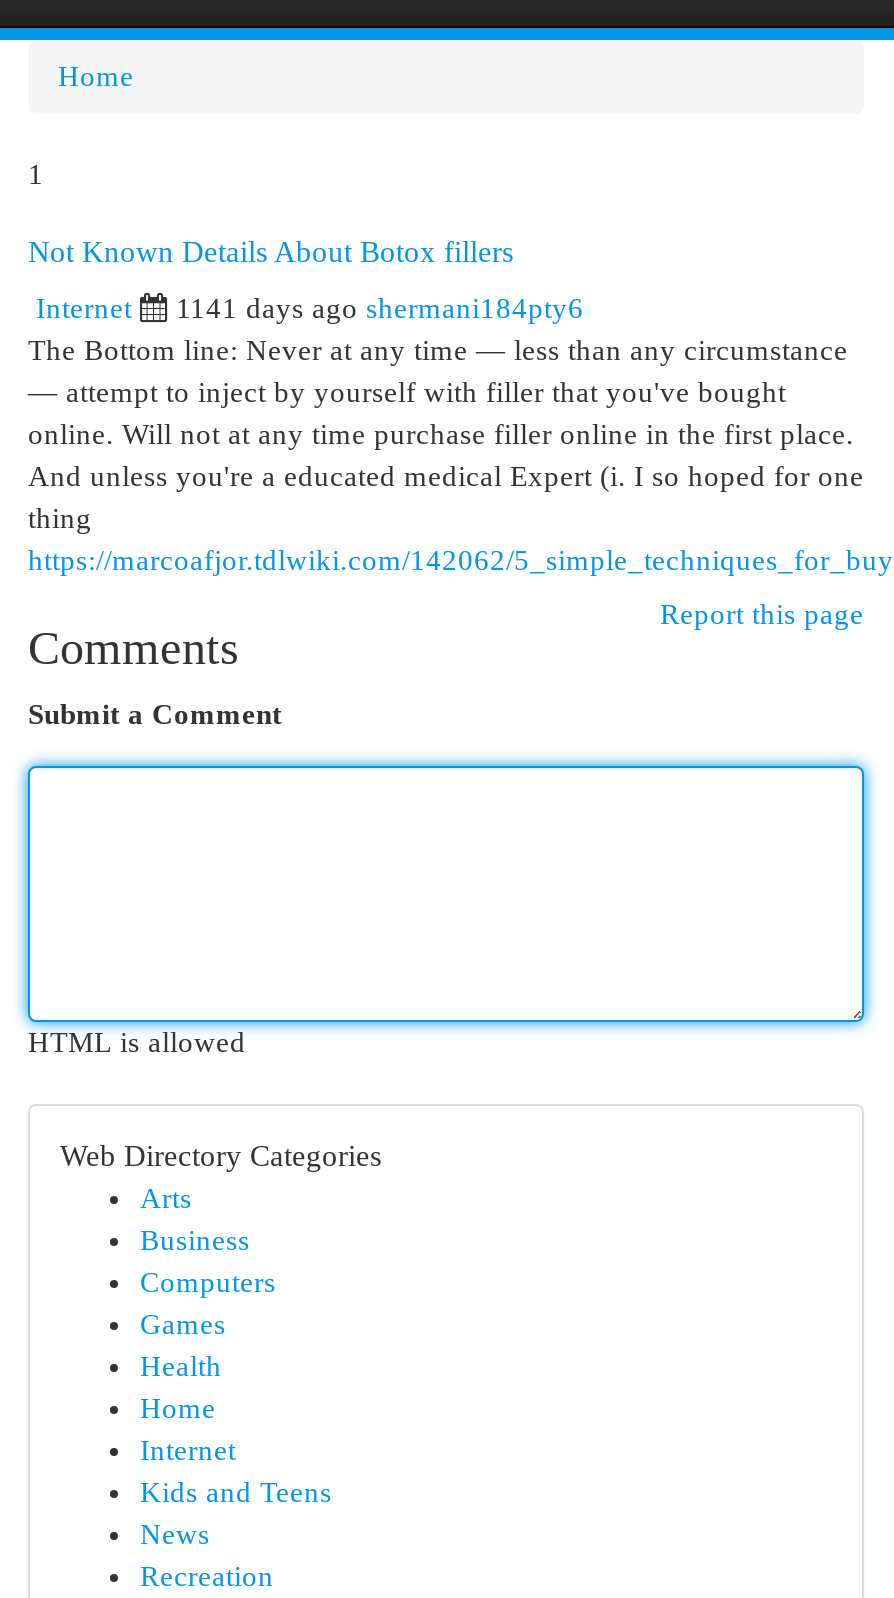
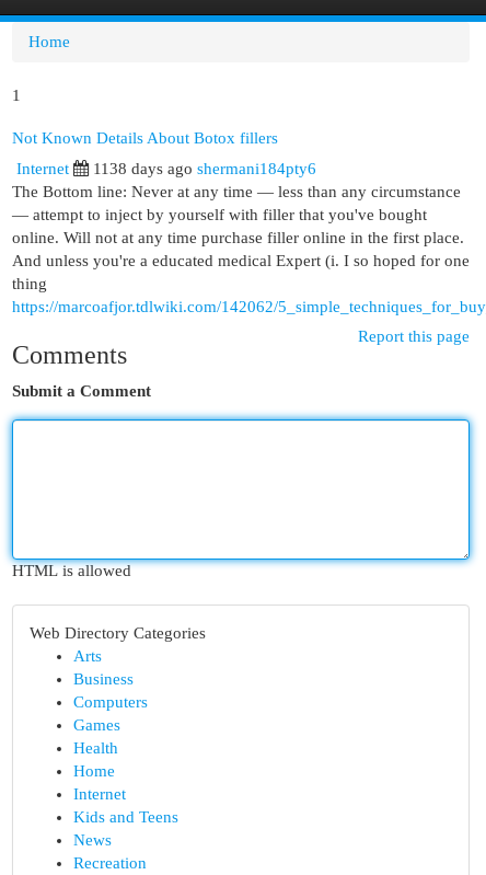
- 1141 days ago shermani184pty6
+ 1138 days ago shermani184pty6
